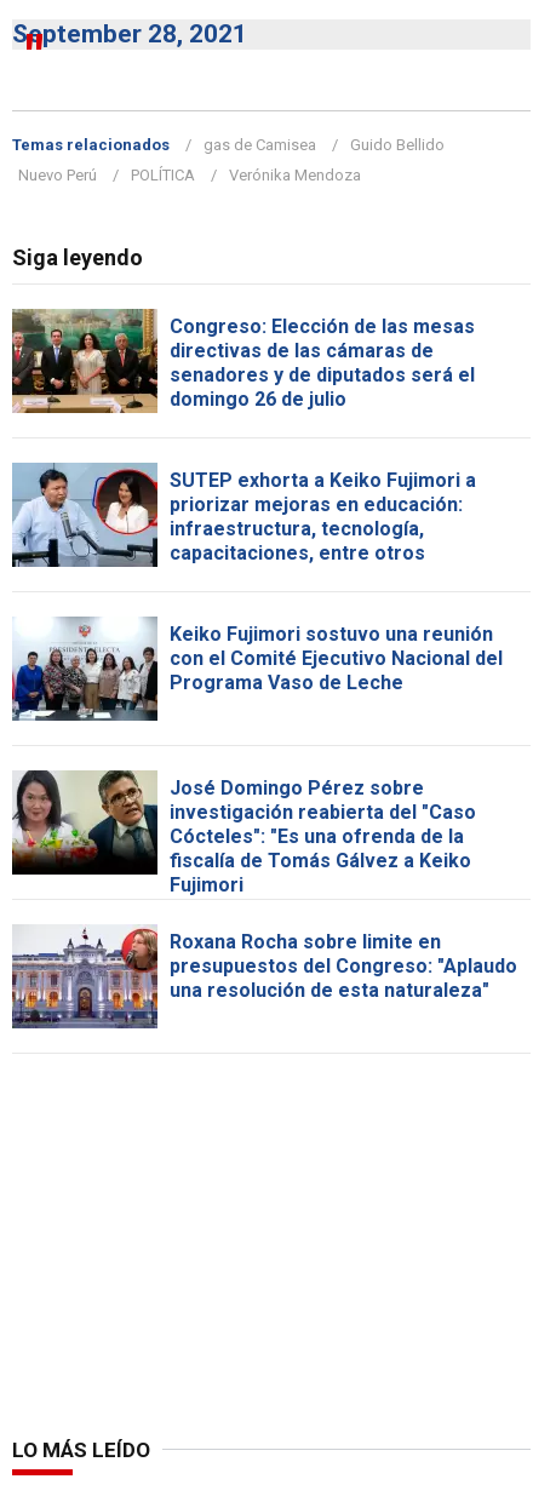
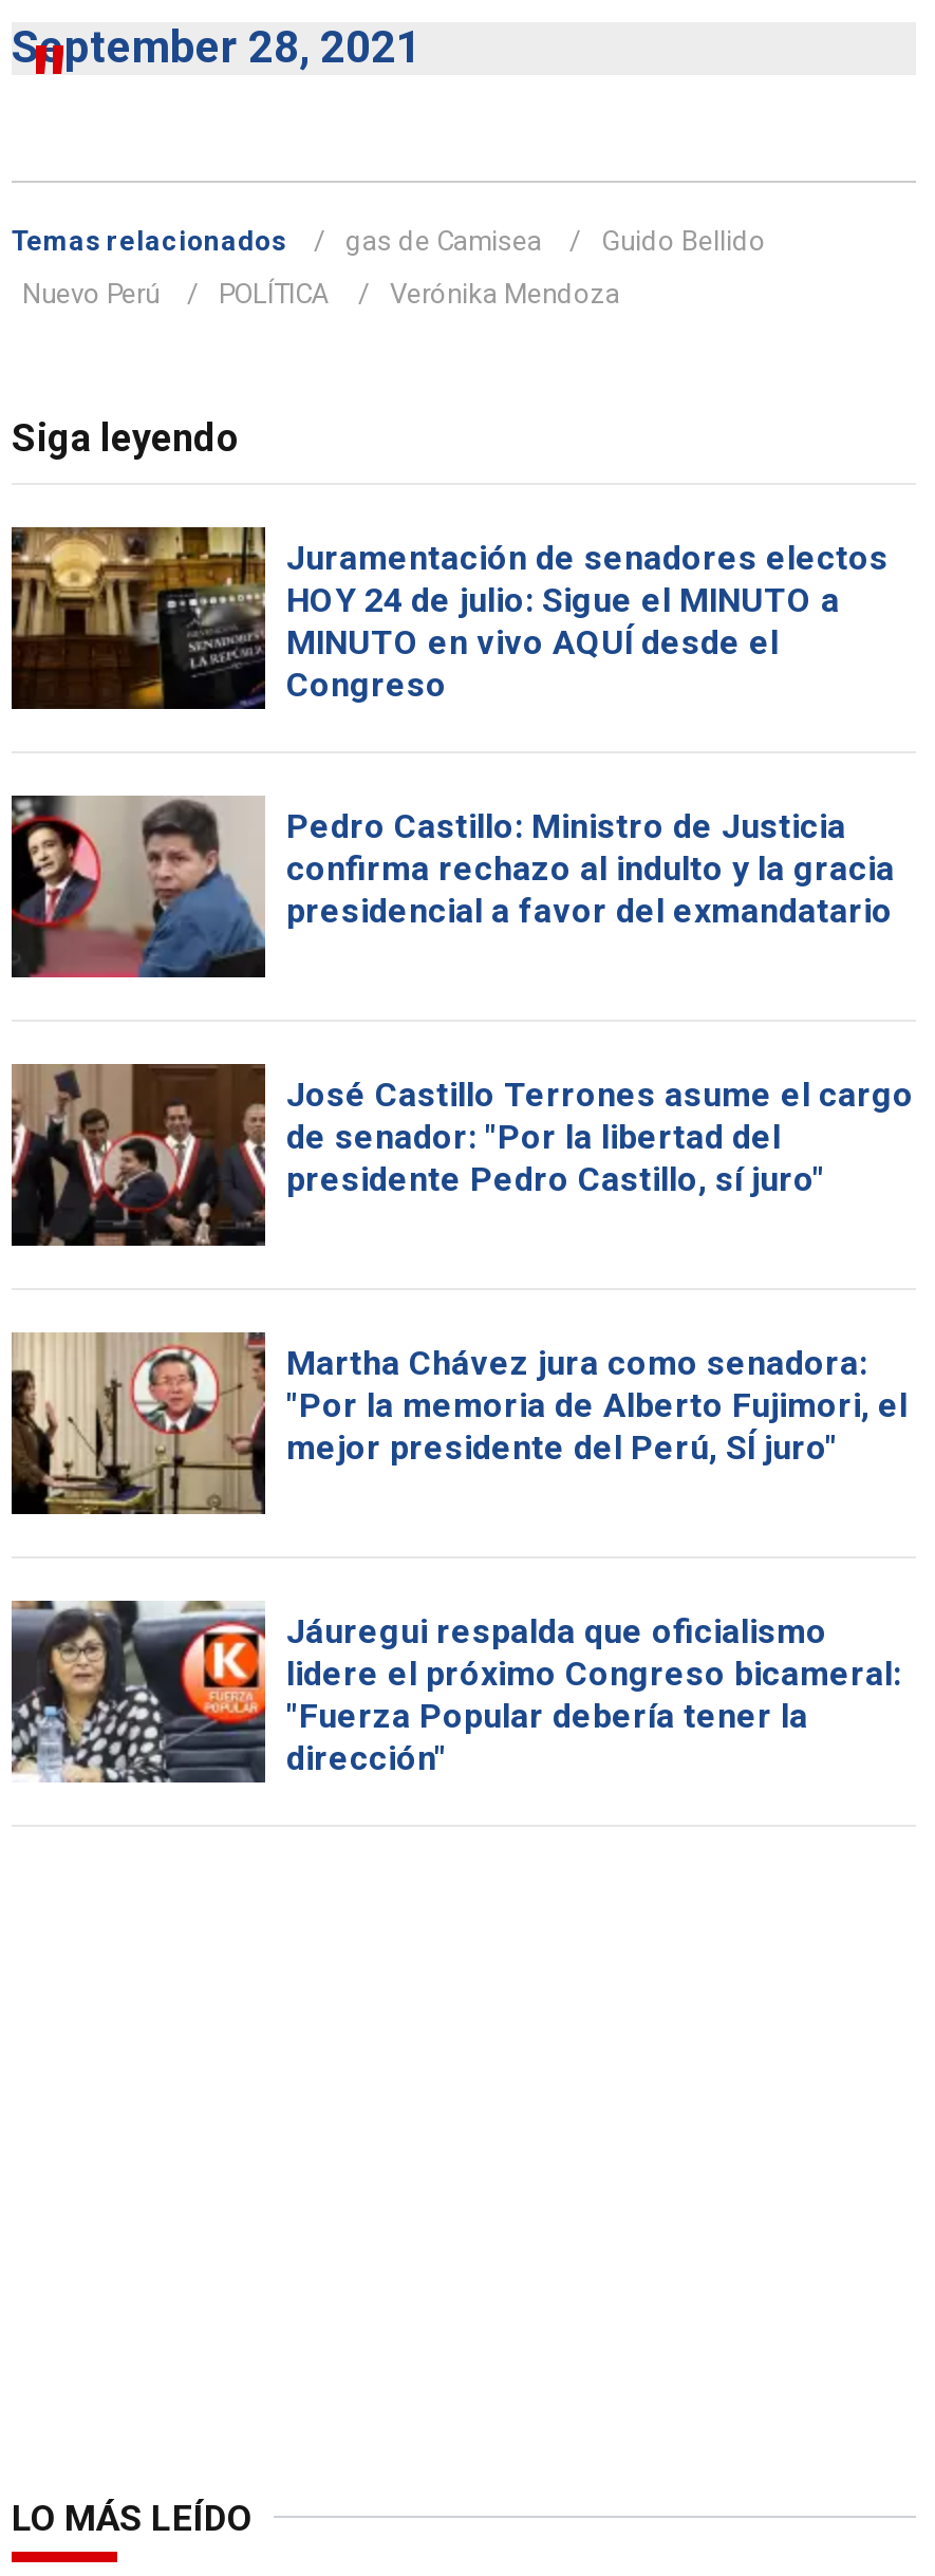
- [image]
- Congreso: Elección de las mesas
- directivas de las cámaras de
- senadores y de diputados será el
- domingo 26 de julio
+ [image]
+ Juramentación de senadores electos
+ HOY 24 de julio: Sigue el MINUTO a
+ MINUTO en vivo AQUÍ desde el
+ Congreso

- [image]
- SUTEP exhorta a Keiko Fujimori a
- priorizar mejoras en educación:
- infraestructura, tecnología,
- capacitaciones, entre otros
+ [image]
+ Pedro Castillo: Ministro de Justicia
+ confirma rechazo al indulto y la gracia
+ presidencial a favor del exmandatario

- [image]
- Keiko Fujimori sostuvo una reunión
- con el Comité Ejecutivo Nacional del
- Programa Vaso de Leche
+ [image]
+ José Castillo Terrones asume el cargo
+ de senador: "Por la libertad del
+ presidente Pedro Castillo, sí juro"

- [image]
- José Domingo Pérez sobre
- investigación reabierta del "Caso
- Cócteles": "Es una ofrenda de la
- fiscalía de Tomás Gálvez a Keiko
- Fujimori
+ [image]
+ Martha Chávez jura como senadora:
+ "Por la memoria de Alberto Fujimori, el
+ mejor presidente del Perú, SÍ juro"

- [image]
- Roxana Rocha sobre limite en
- presupuestos del Congreso: "Aplaudo
- una resolución de esta naturaleza"
+ [image]
+ Jáuregui respalda que oficialismo
+ lidere el próximo Congreso bicameral:
+ "Fuerza Popular debería tener la
+ dirección"
